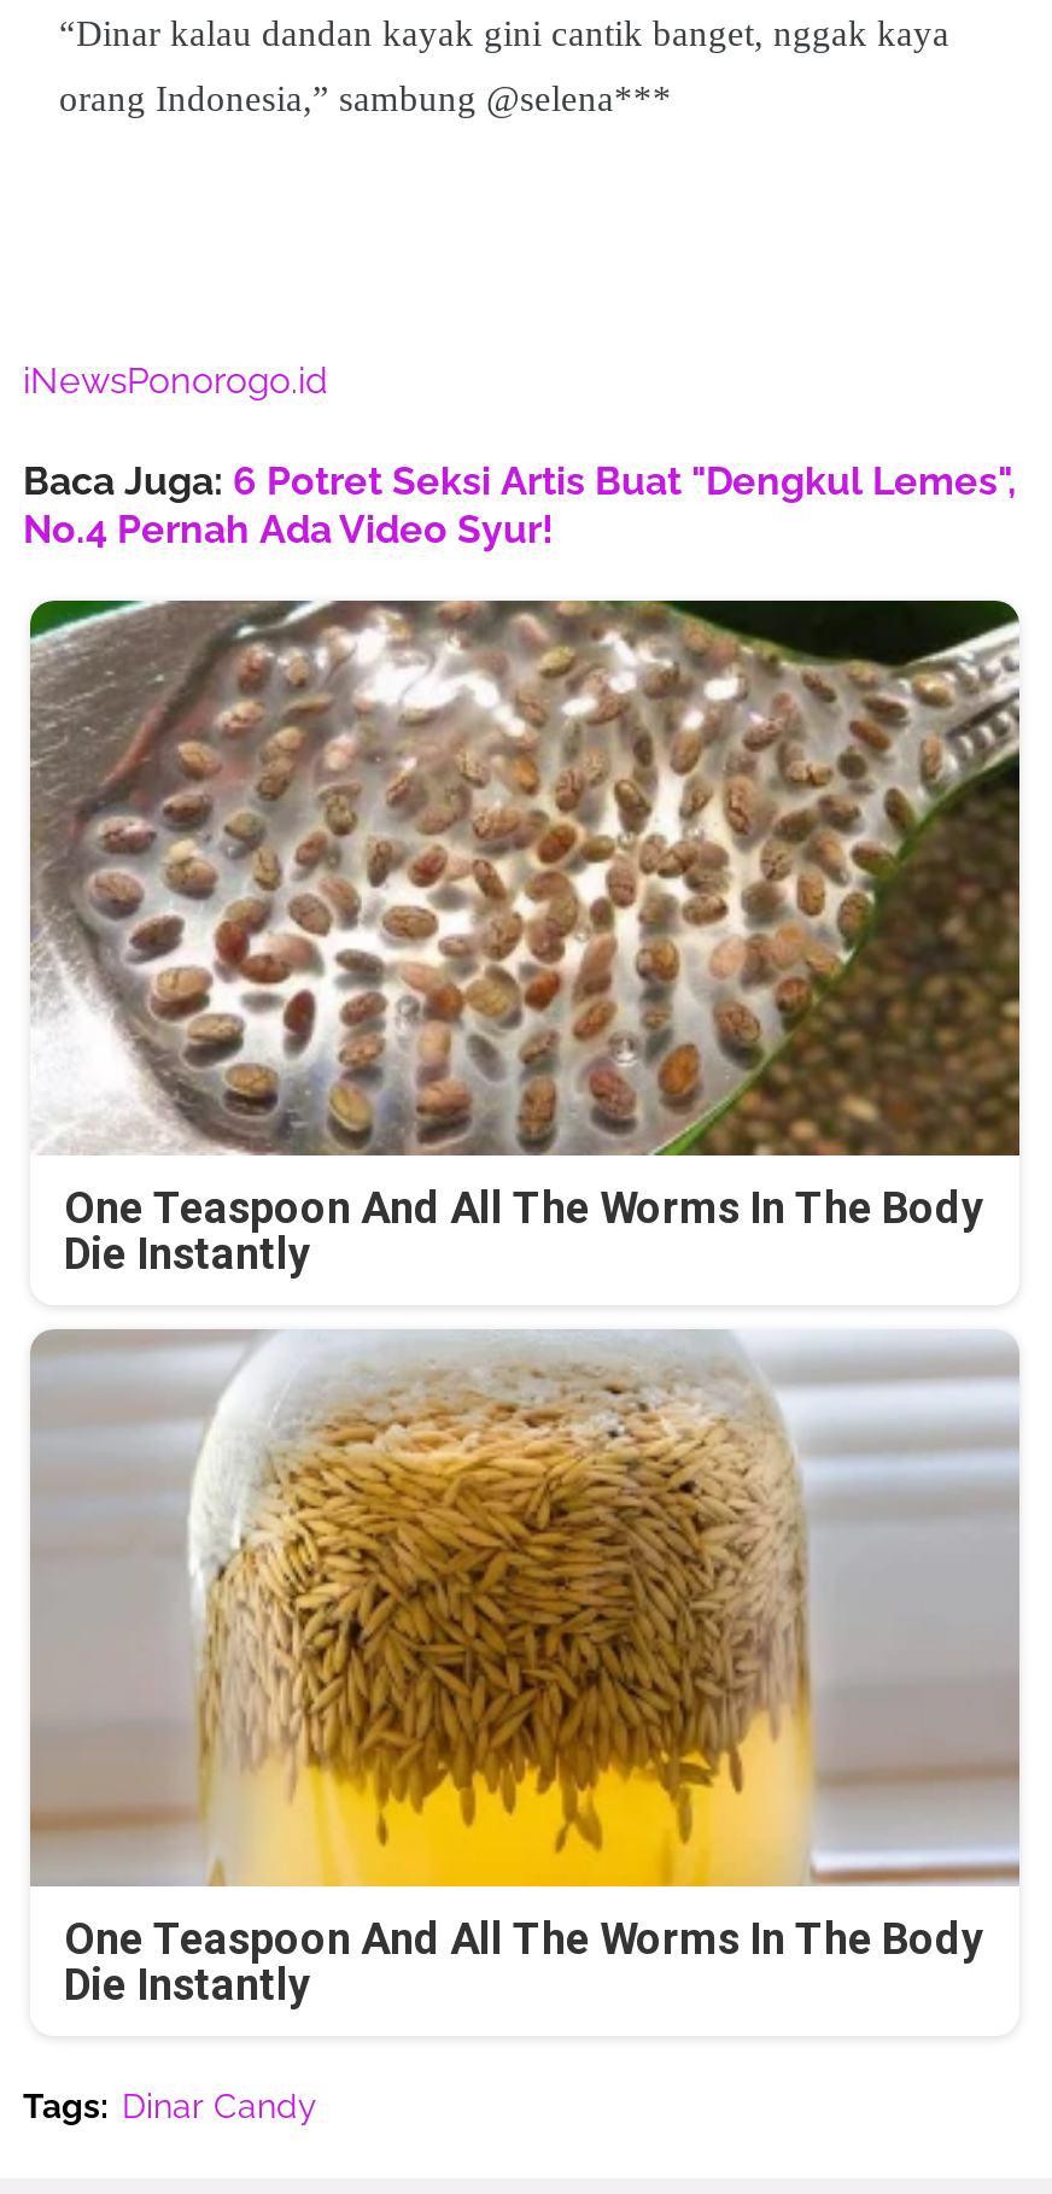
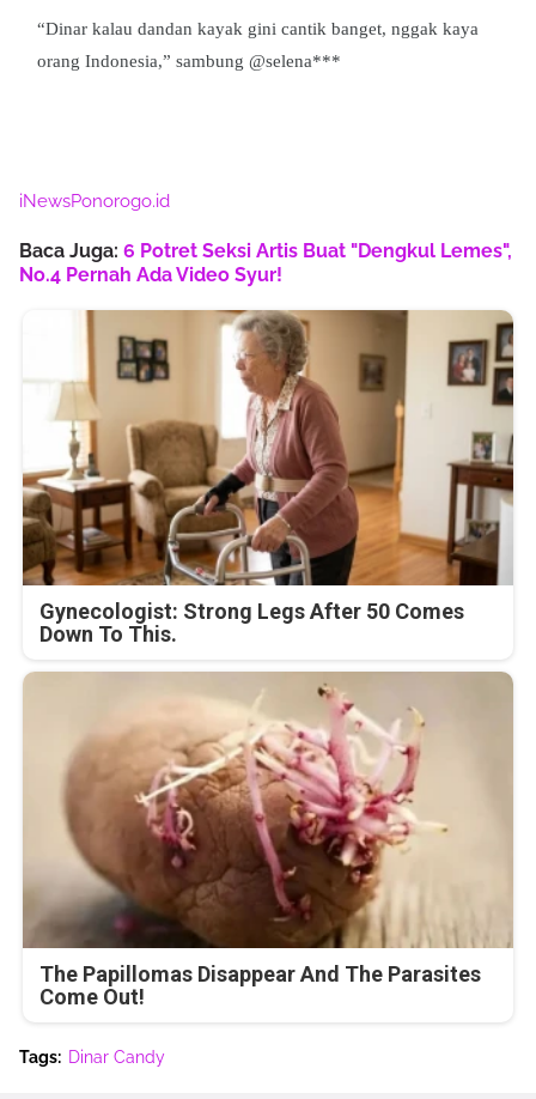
- [image]
- One Teaspoon And All The Worms In The Body
- Die Instantly
+ [image]
+ Gynecologist: Strong Legs After 50 Comes
+ Down To This.

- [image]
- One Teaspoon And All The Worms In The Body
- Die Instantly
+ [image]
+ The Papillomas Disappear And The Parasites
+ Come Out!
